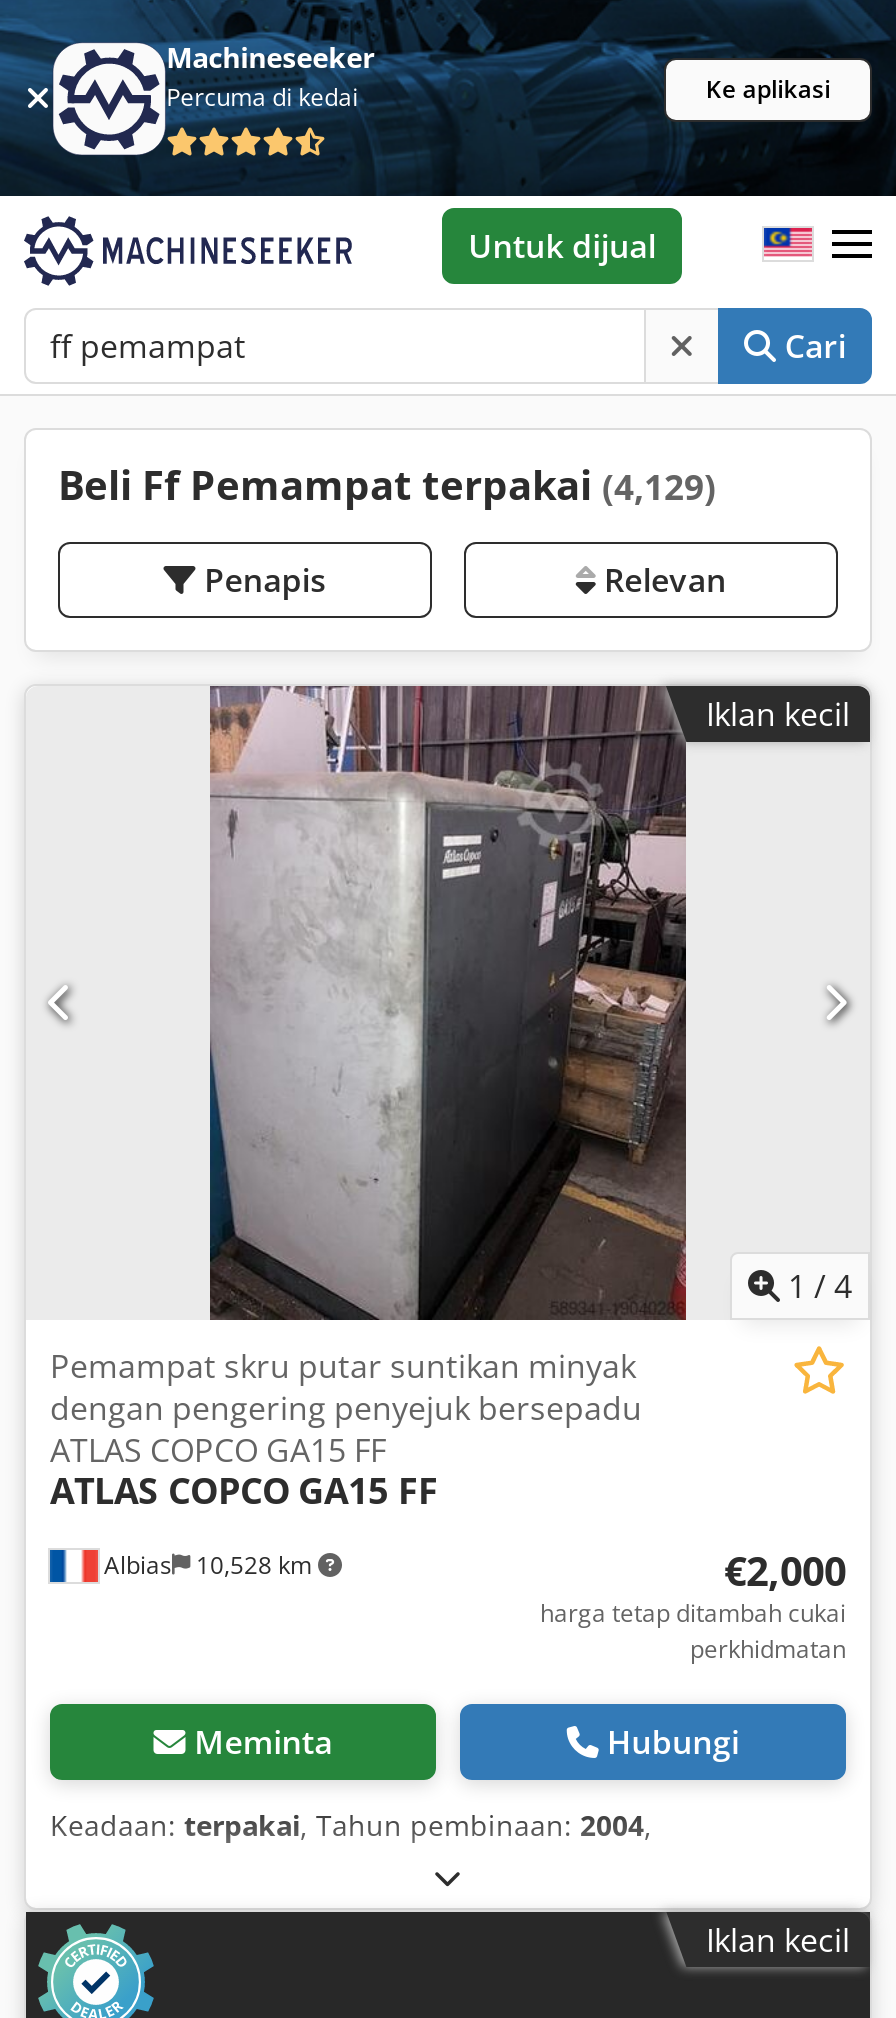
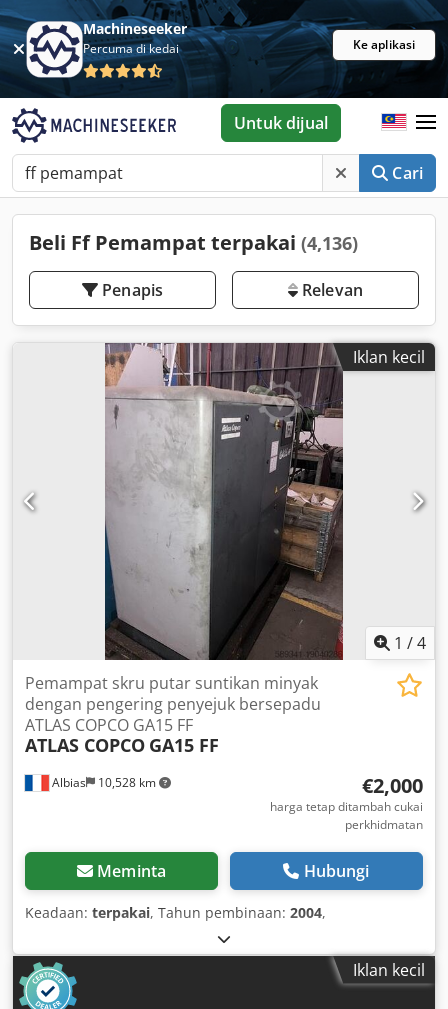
- Beli Ff Pemampat terpakai (4,129)
+ Beli Ff Pemampat terpakai (4,136)
